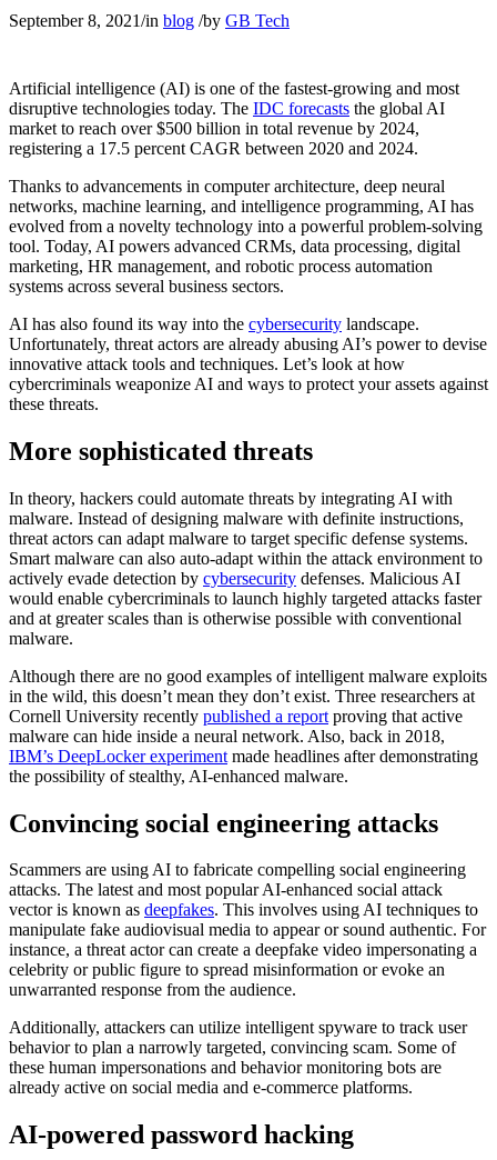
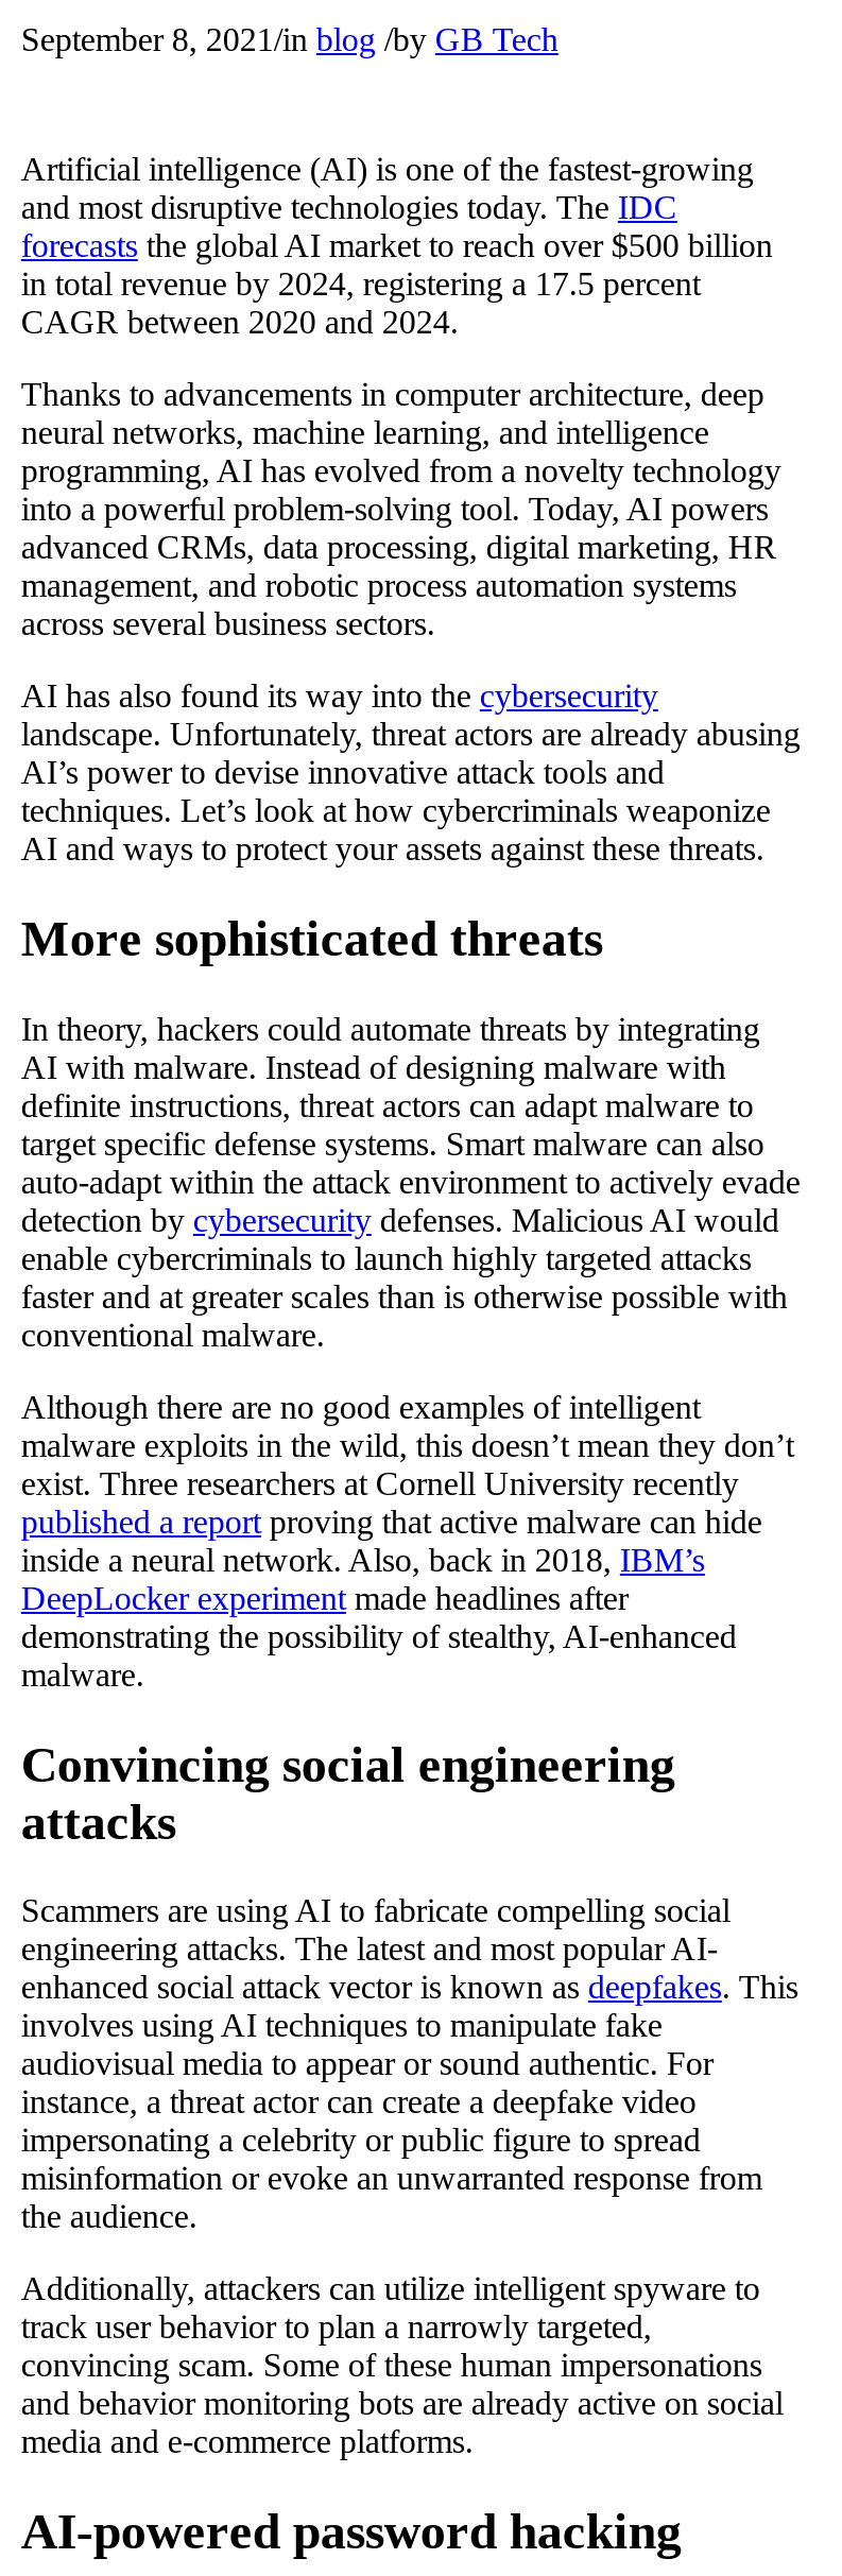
- In theory, hackers could automate threats by integrating AI with
- malware. Instead of designing malware with definite instructions,
- threat actors can adapt malware to target specific defense systems.
- Smart malware can also auto-adapt within the attack environment to
- actively evade detection by cybersecurity defenses. Malicious AI
- would enable cybercriminals to launch highly targeted attacks faster
- and at greater scales than is otherwise possible with conventional
+ In theory, hackers could automate threats by integrating
+ AI with malware. Instead of designing malware with
+ definite instructions, threat actors can adapt malware to
+ target specific defense systems. Smart malware can also
+ auto-adapt within the attack environment to actively evade
+ detection by cybersecurity defenses. Malicious AI would
+ enable cybercriminals to launch highly targeted attacks
+ faster and at greater scales than is otherwise possible with
+ conventional malware.
+ Although there are no good examples of intelligent
+ malware exploits in the wild, this doesn’t mean they don’t
+ exist. Three researchers at Cornell University recently
+ published a report proving that active malware can hide
+ inside a neural network. Also, back in 2018, IBM’s
+ DeepLocker experiment made headlines after
+ demonstrating the possibility of stealthy, AI-enhanced

moved down: malware.

- Although there are no good examples of intelligent malware exploits
- in the wild, this doesn’t mean they don’t exist. Three researchers at
- Cornell University recently published a report proving that active
- malware can hide inside a neural network. Also, back in 2018,
- IBM’s DeepLocker experiment made headlines after demonstrating
- the possibility of stealthy, AI-enhanced malware.
- Convincing social engineering attacks
- Scammers are using AI to fabricate compelling social engineering
- attacks. The latest and most popular AI-enhanced social attack
- vector is known as deepfakes. This involves using AI techniques to
- manipulate fake audiovisual media to appear or sound authentic. For
- instance, a threat actor can create a deepfake video impersonating a
- celebrity or public figure to spread misinformation or evoke an
- unwarranted response from the audience.
- Additionally, attackers can utilize intelligent spyware to track user
- behavior to plan a narrowly targeted, convincing scam. Some of
- these human impersonations and behavior monitoring bots are
- already active on social media and e-commerce platforms.
+ Convincing social engineering
+ attacks
+ Scammers are using AI to fabricate compelling social
+ engineering attacks. The latest and most popular AI-
+ enhanced social attack vector is known as deepfakes. This
+ involves using AI techniques to manipulate fake
+ audiovisual media to appear or sound authentic. For
+ instance, a threat actor can create a deepfake video
+ impersonating a celebrity or public figure to spread
+ misinformation or evoke an unwarranted response from
+ the audience.
+ Additionally, attackers can utilize intelligent spyware to
+ track user behavior to plan a narrowly targeted,
+ convincing scam. Some of these human impersonations
+ and behavior monitoring bots are already active on social
+ media and e-commerce platforms.
